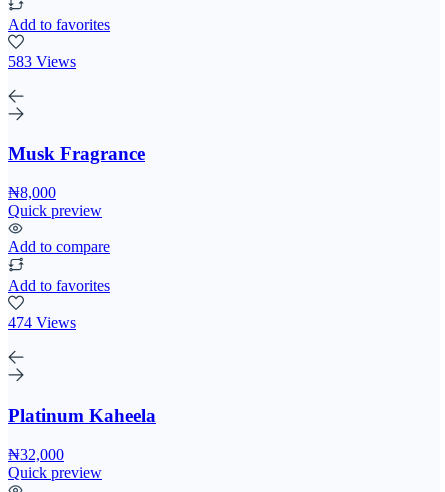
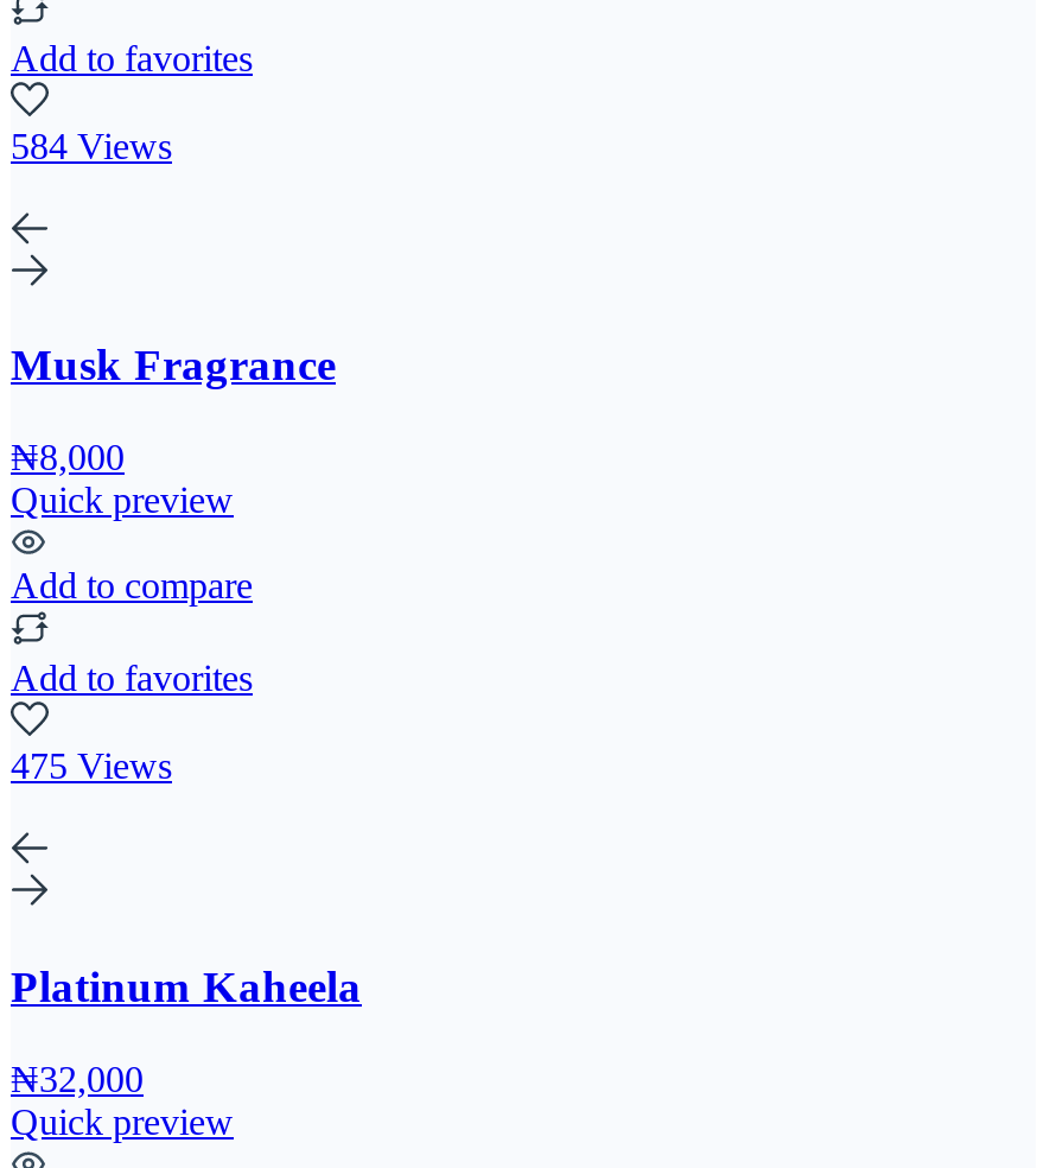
- 583 Views
+ 584 Views

- 474 Views
+ 475 Views
